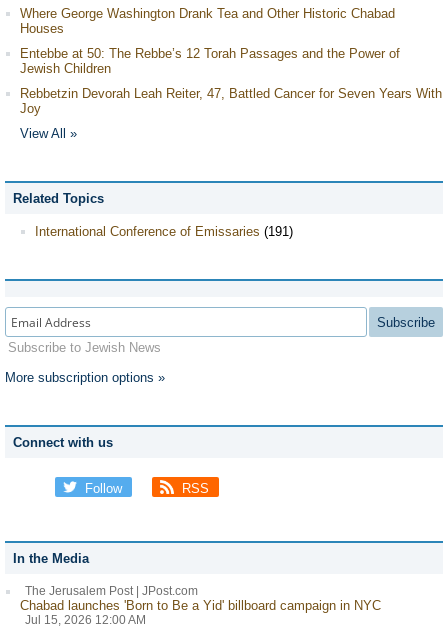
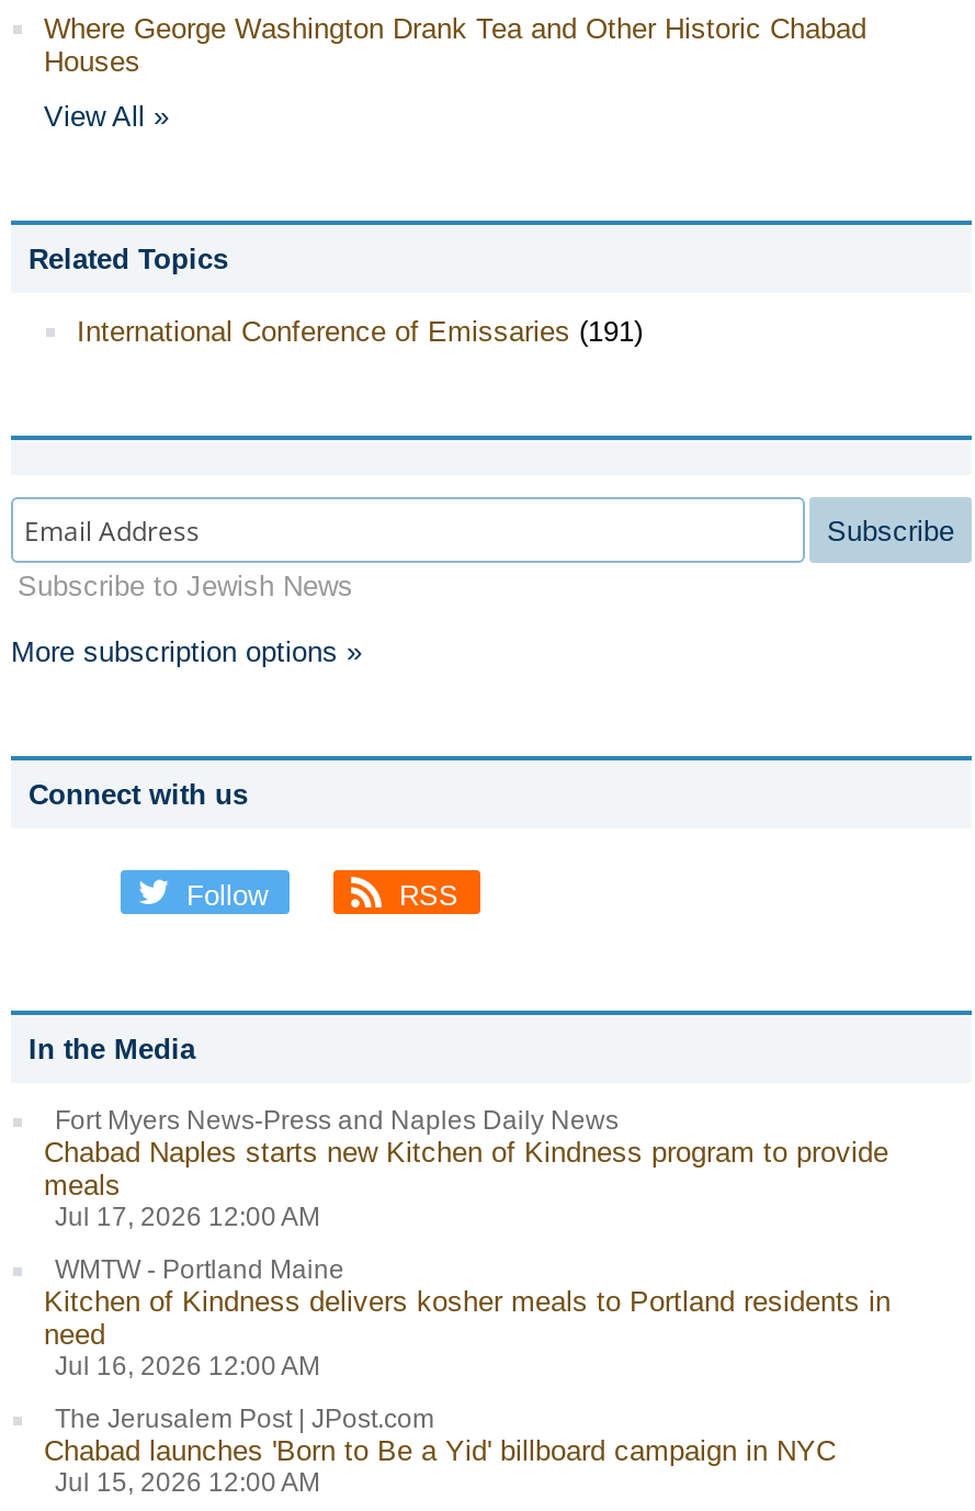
- Entebbe at 50: The Rebbe’s 12 Torah Passages and the Power of
- Jewish Children
- Rebbetzin Devorah Leah Reiter, 47, Battled Cancer for Seven Years With
- Joy

moved up: View All » | Related Topics | International Conference of Emissaries (191) | ... | RSS | In the Media

+ Fort Myers News-Press and Naples Daily News
+ Chabad Naples starts new Kitchen of Kindness program to provide
+ meals
+ Jul 17, 2026 12:00 AM
+ WMTW - Portland Maine
+ Kitchen of Kindness delivers kosher meals to Portland residents in
+ need
+ Jul 16, 2026 12:00 AM
